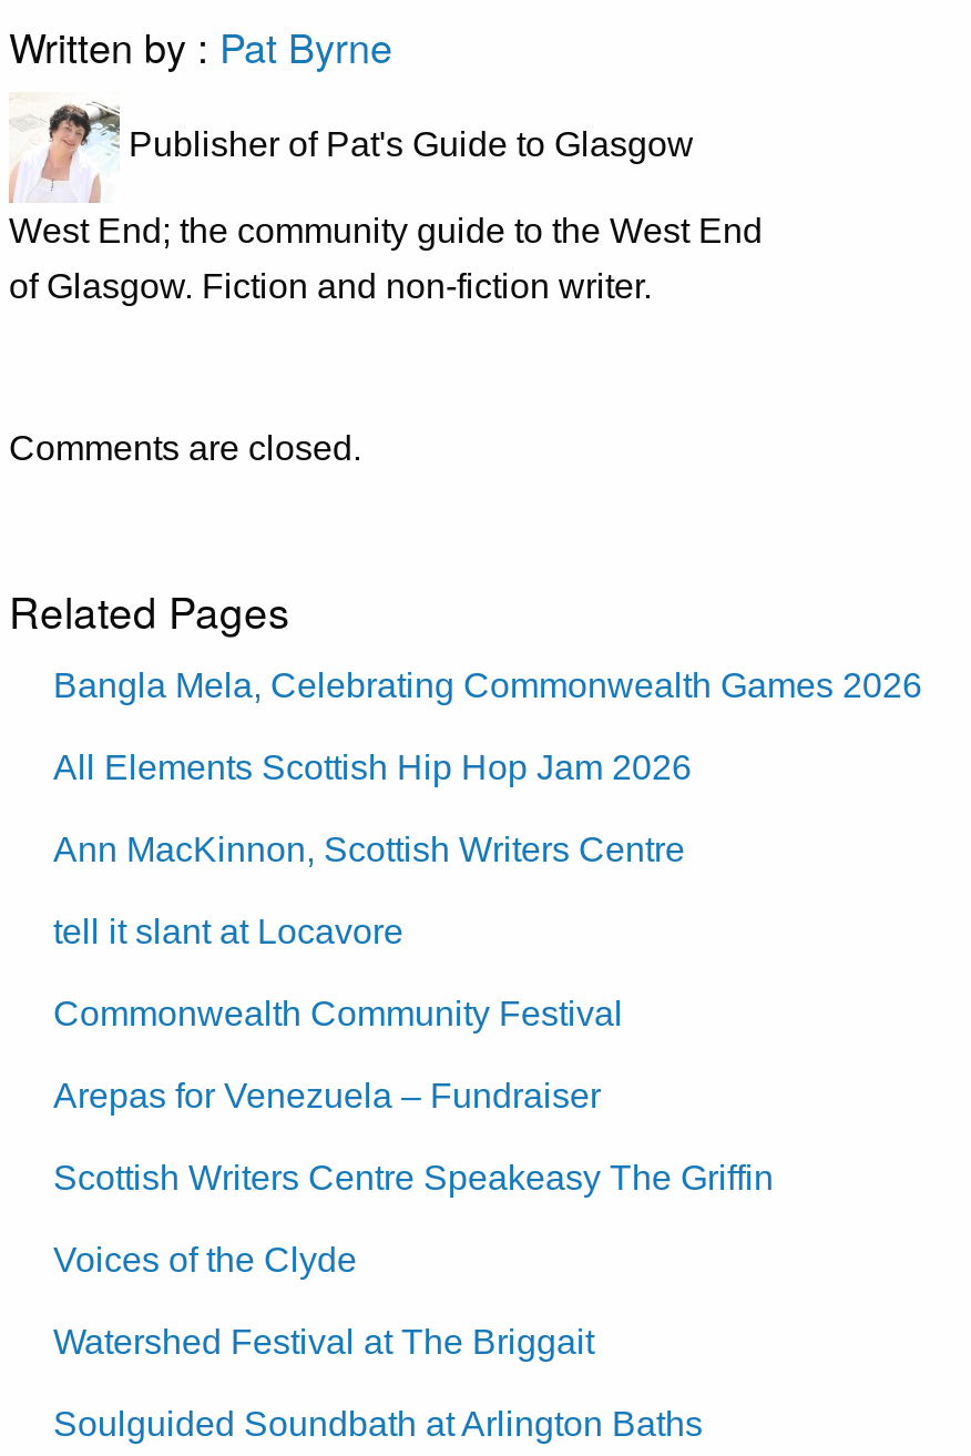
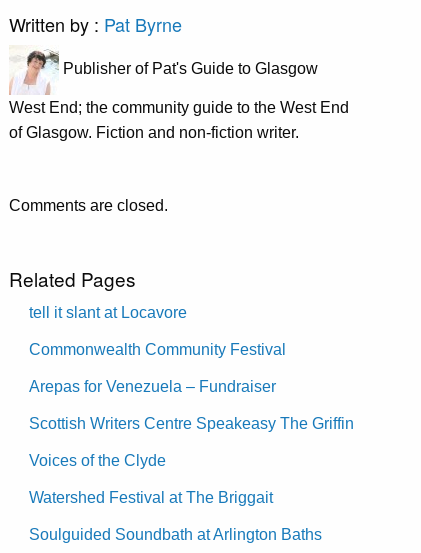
- Bangla Mela, Celebrating Commonwealth Games 2026
- All Elements Scottish Hip Hop Jam 2026
- Ann MacKinnon, Scottish Writers Centre
